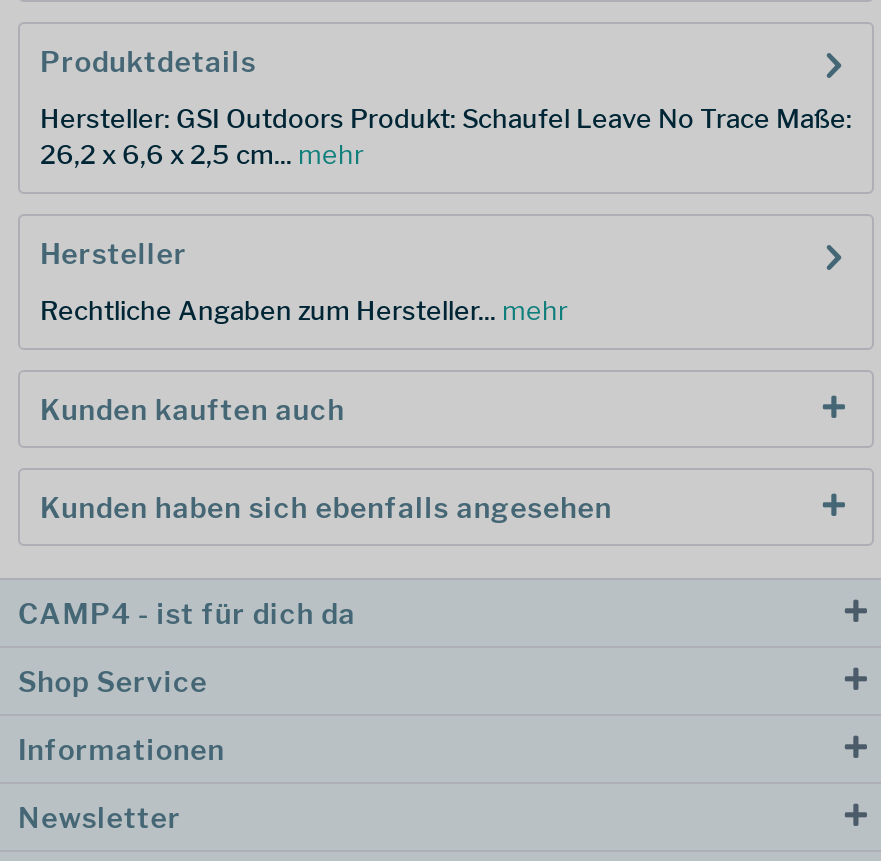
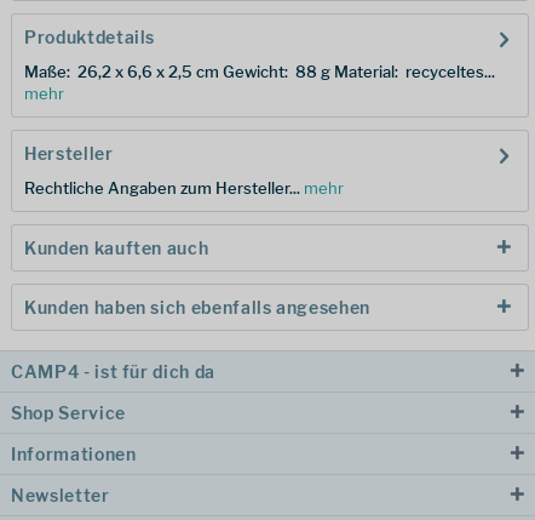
- Hersteller: GSI Outdoors Produkt: Schaufel Leave No Trace Maße:
- 26,2 x 6,6 x 2,5 cm... mehr
+ Maße: 26,2 x 6,6 x 2,5 cm Gewicht: 88 g Material: recyceltes...
+ mehr
